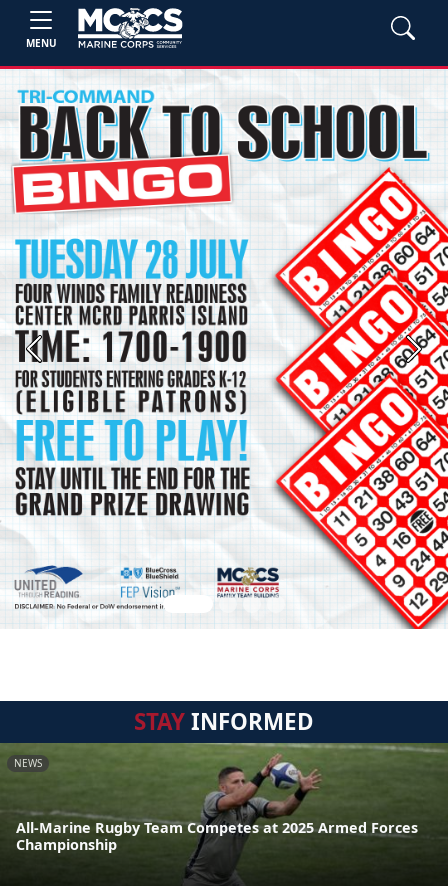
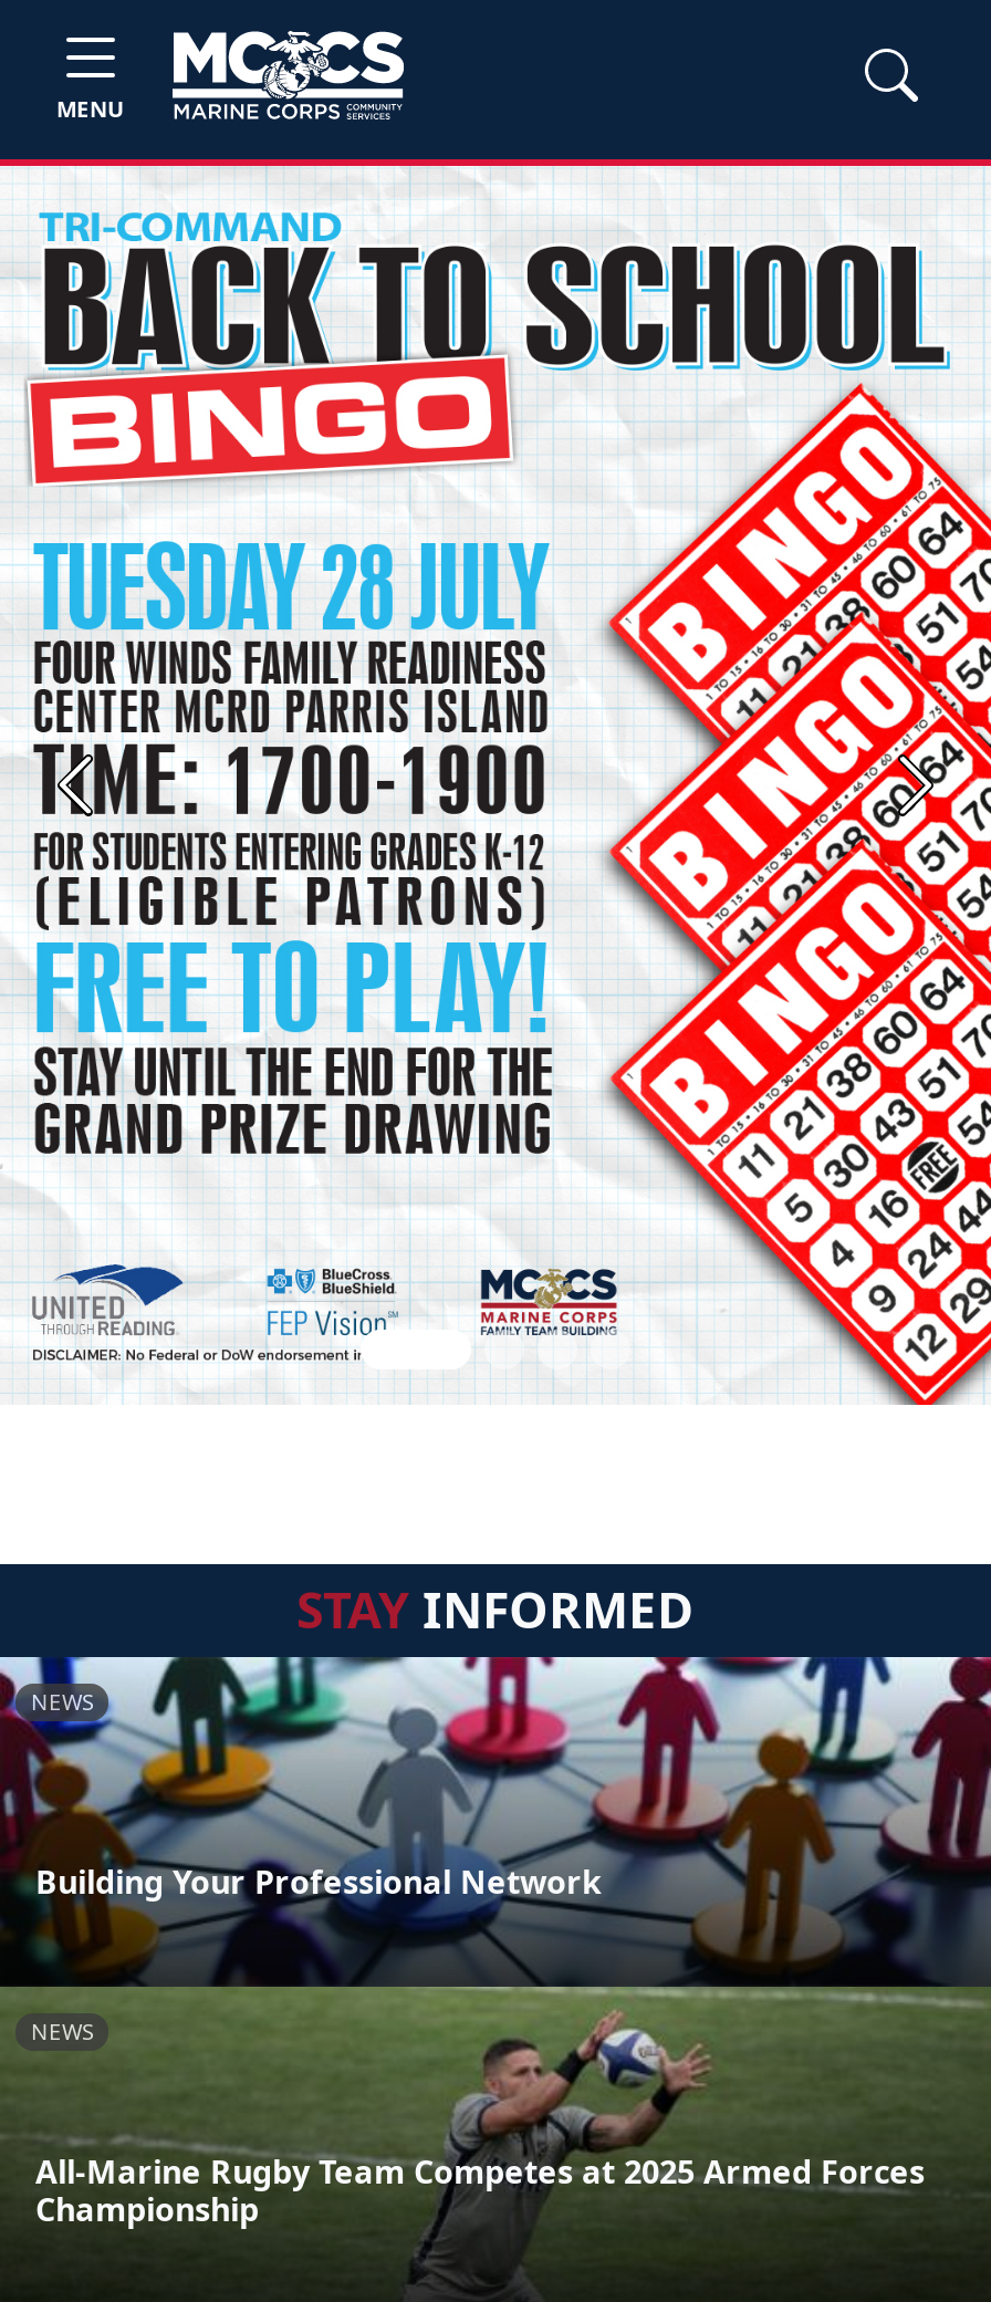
+ [image]
+ NEWS

+ Building Your Professional Network
